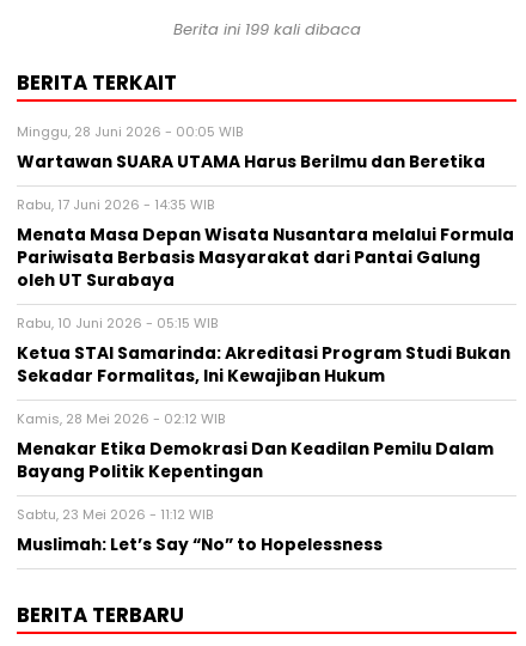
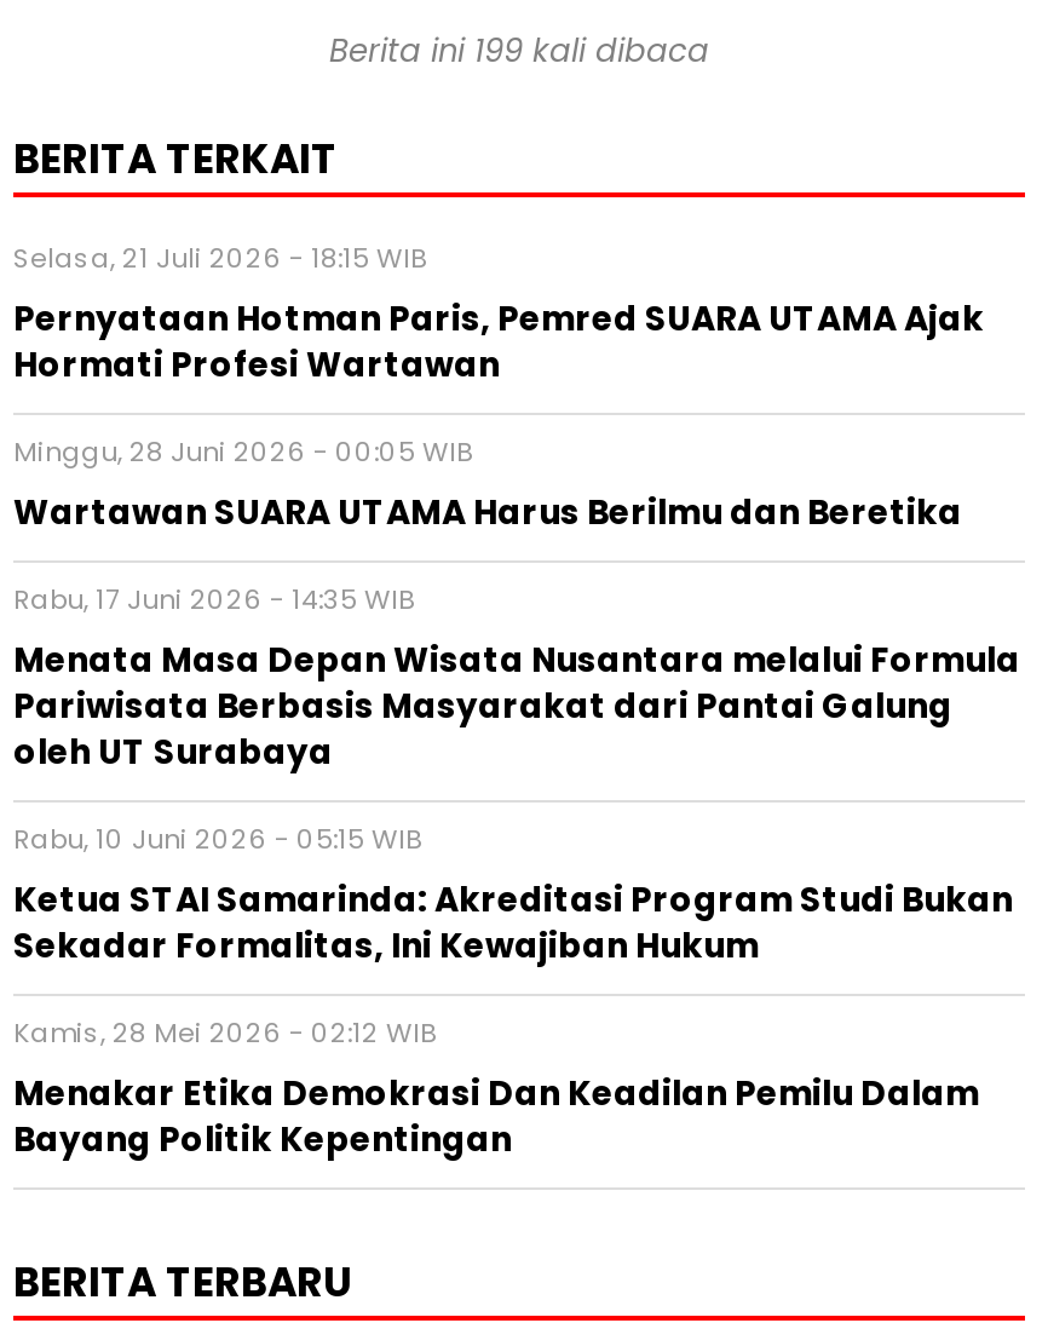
+ Selasa, 21 Juli 2026 - 18:15 WIB
+ Pernyataan Hotman Paris, Pemred SUARA UTAMA Ajak
+ Hormati Profesi Wartawan

moved down: Minggu, 28 Juni 2026 - 00:05 WIB | Wartawan SUARA UTAMA Harus Berilmu dan Beretika | Rabu, 17 Juni 2026 - 14:35 WIB | ... | Menakar Etika Demokrasi Dan Keadilan Pemilu Dalam | Bayang Politik Kepentingan

- Sabtu, 23 Mei 2026 - 11:12 WIB
- Muslimah: Let’s Say “No” to Hopelessness
